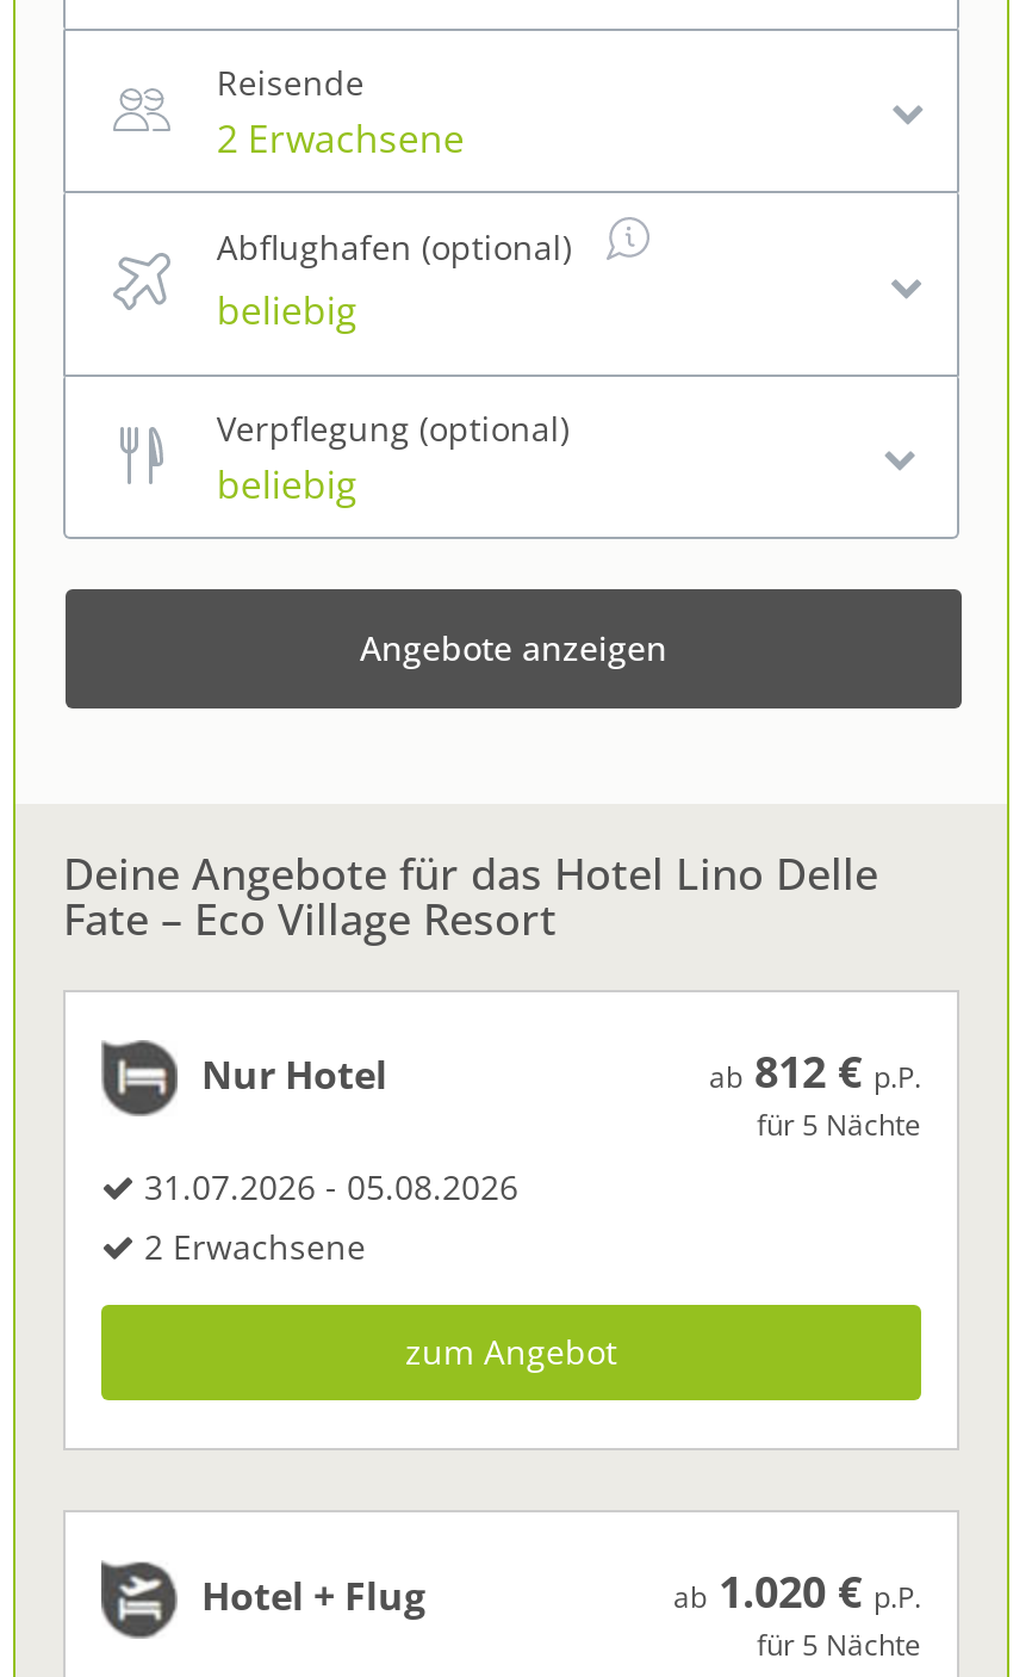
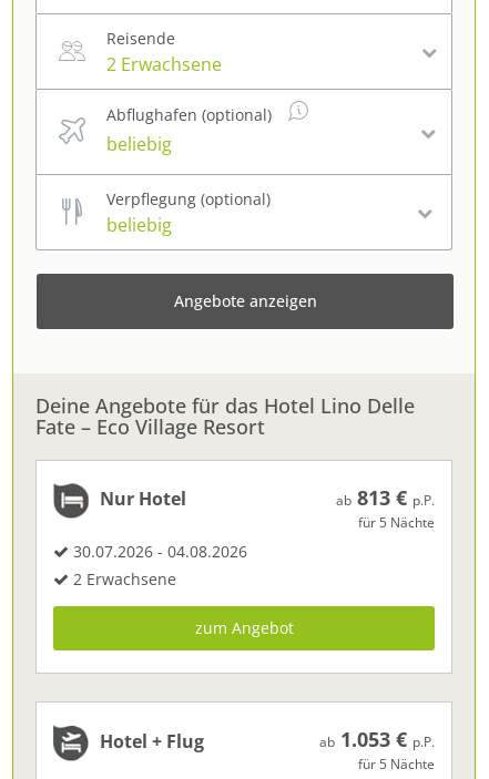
- ab 812 € p.P.
+ ab 813 € p.P.

- 31.07.2026 - 05.08.2026
+ 30.07.2026 - 04.08.2026

- ab 1.020 € p.P.
+ ab 1.053 € p.P.
